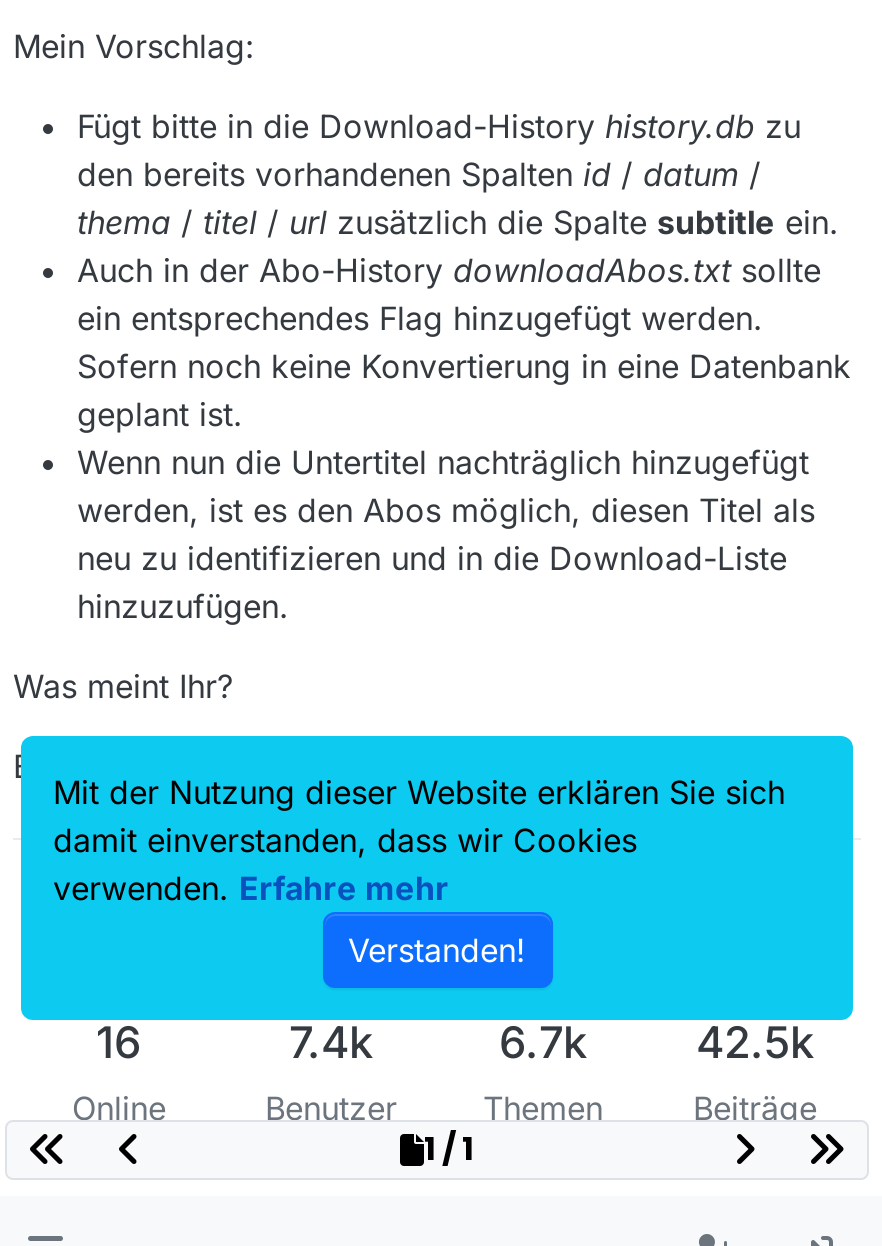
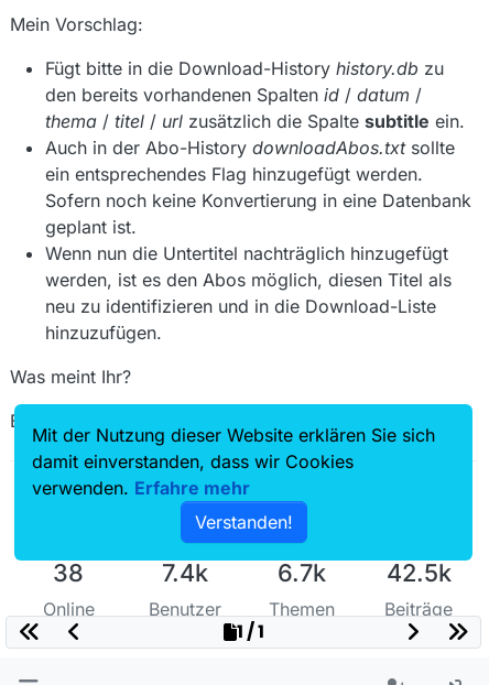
- 16
+ 38
